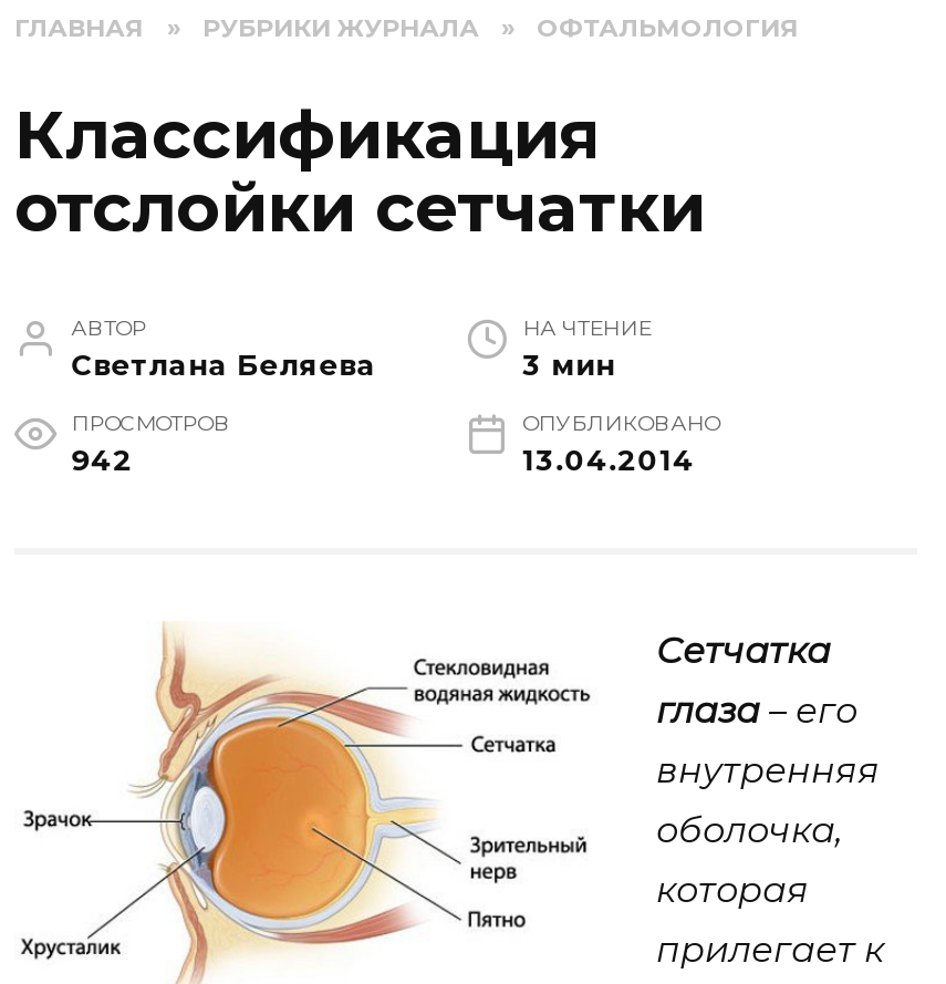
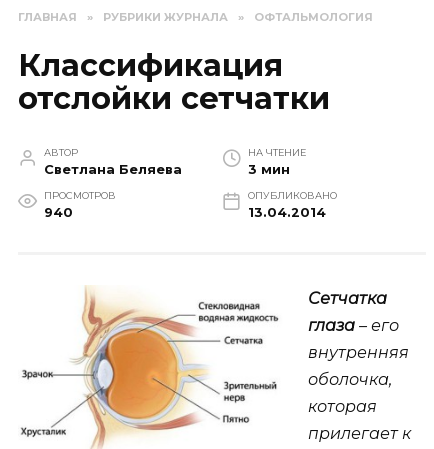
- 942
+ 940
